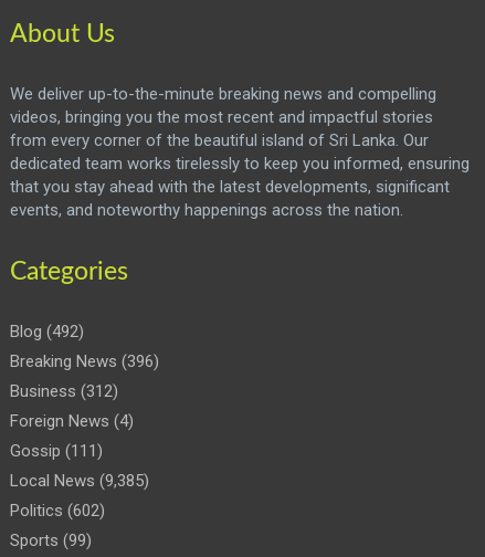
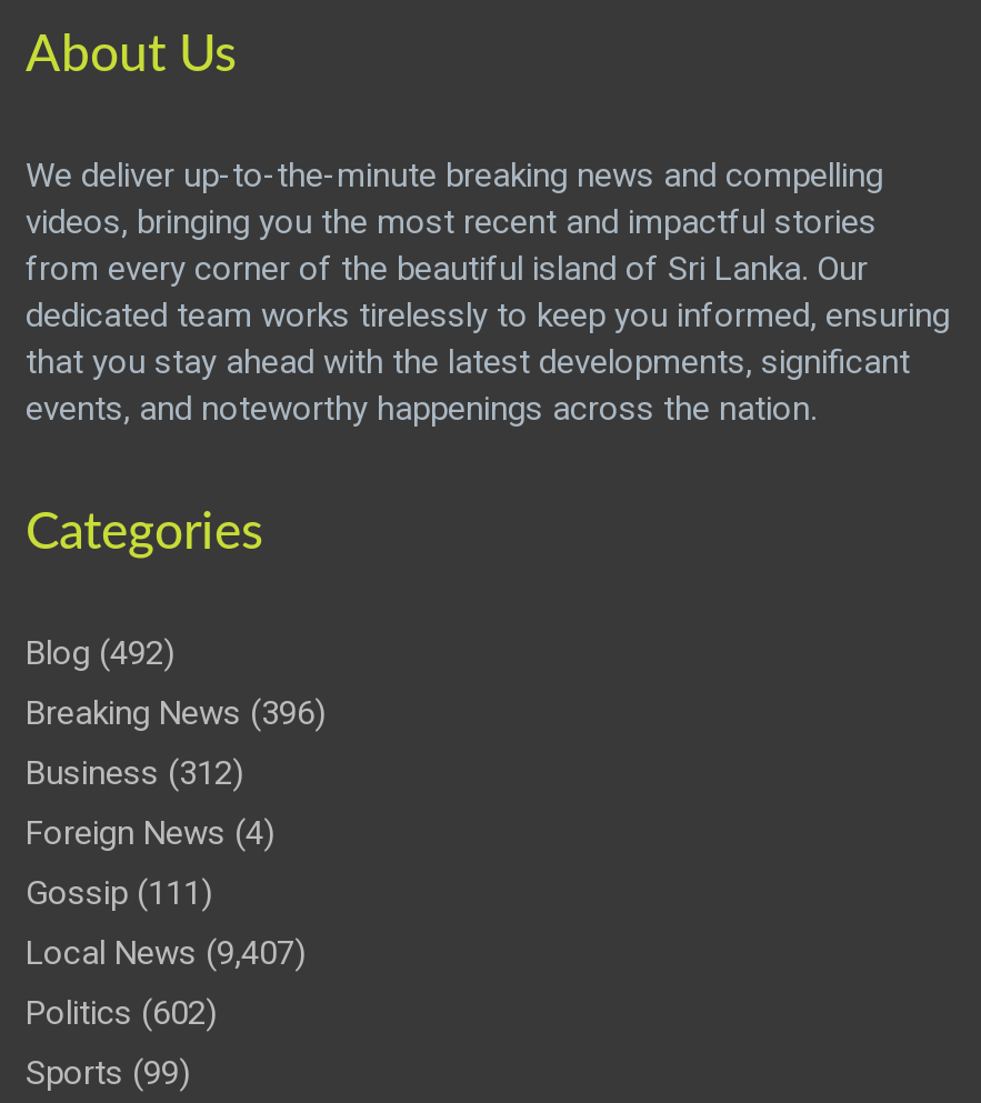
- Local News (9,385)
+ Local News (9,407)
